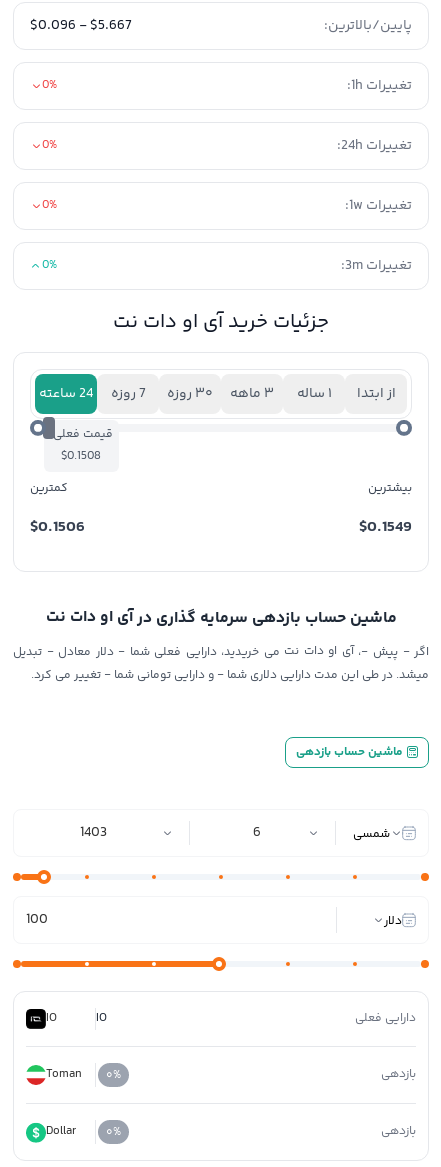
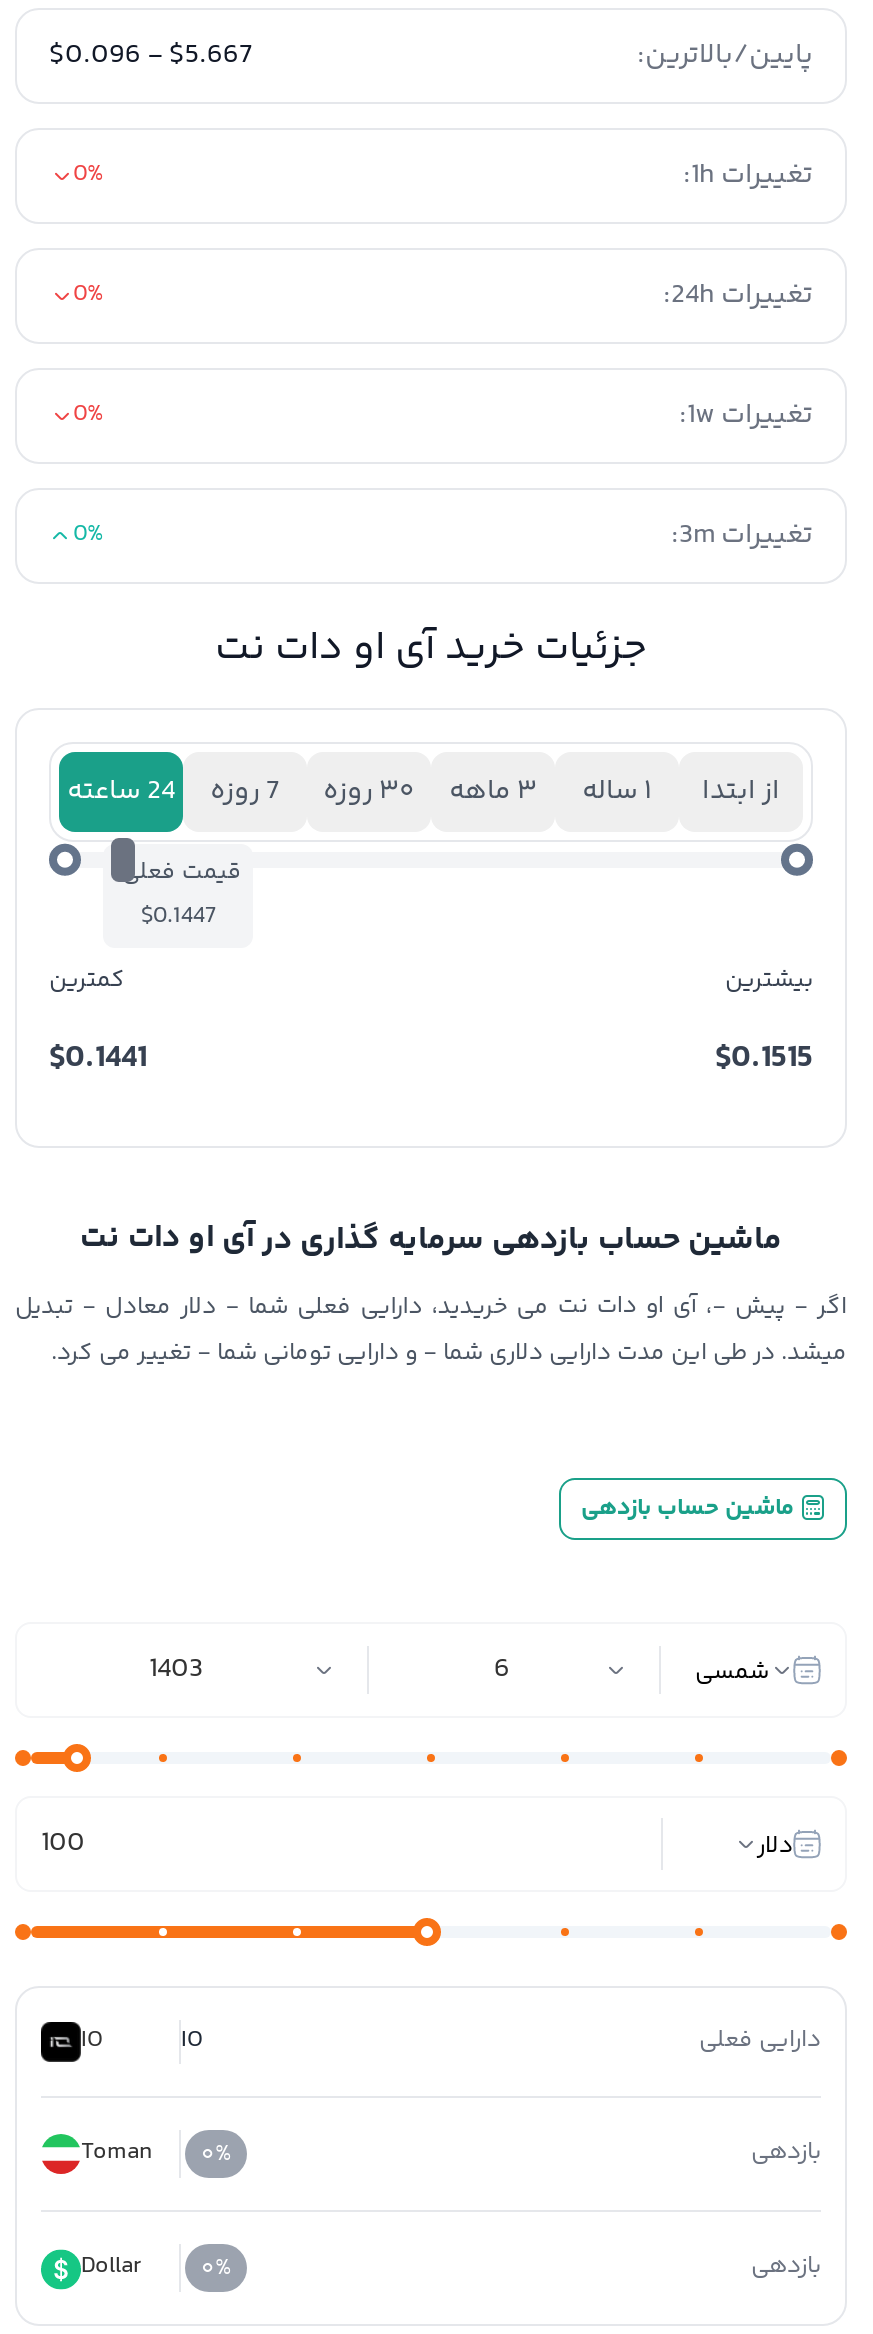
- $0.1508
+ $0.1447

- $0.1506
+ $0.1441

- $0.1549
+ $0.1515
